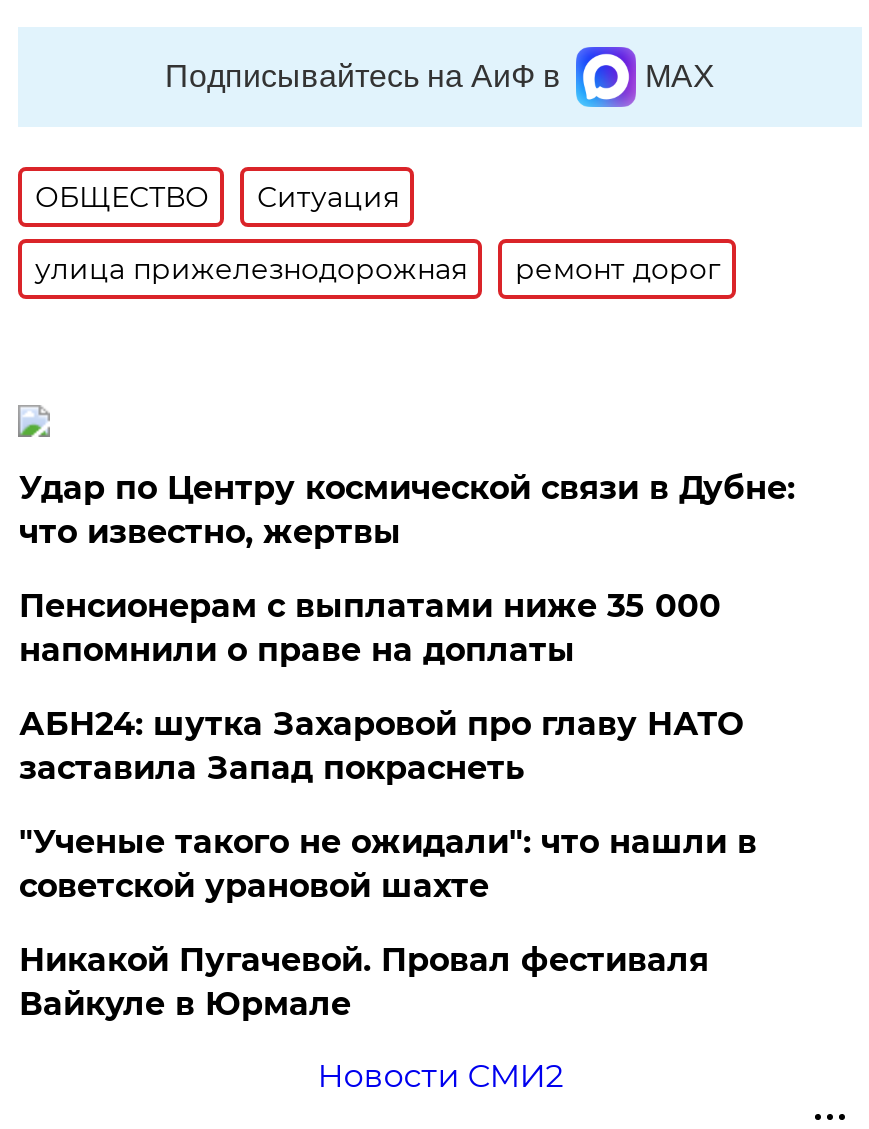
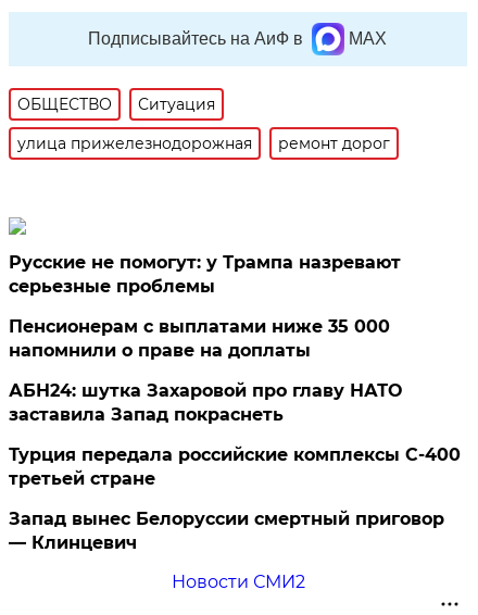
- Удар по Центру космической связи в Дубне:
- что известно, жертвы
+ Русские не помогут: у Трампа назревают
+ серьезные проблемы

- "Ученые такого не ожидали": что нашли в
- советской урановой шахте
+ Турция передала российские комплексы С-400
+ третьей стране

- Никакой Пугачевой. Провал фестиваля
- Вайкуле в Юрмале
+ Запад вынес Белоруссии смертный приговор
+ — Клинцевич
